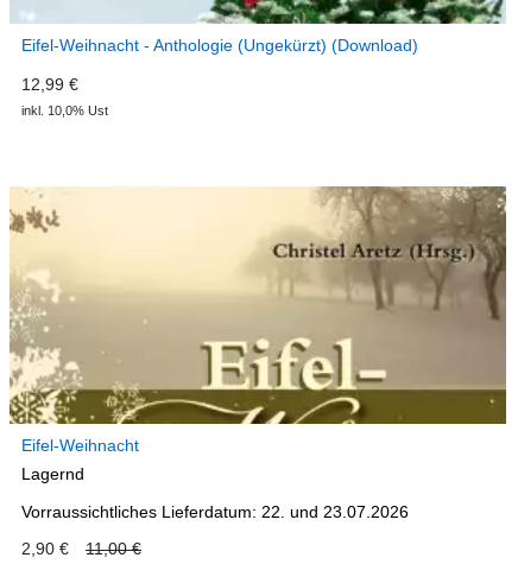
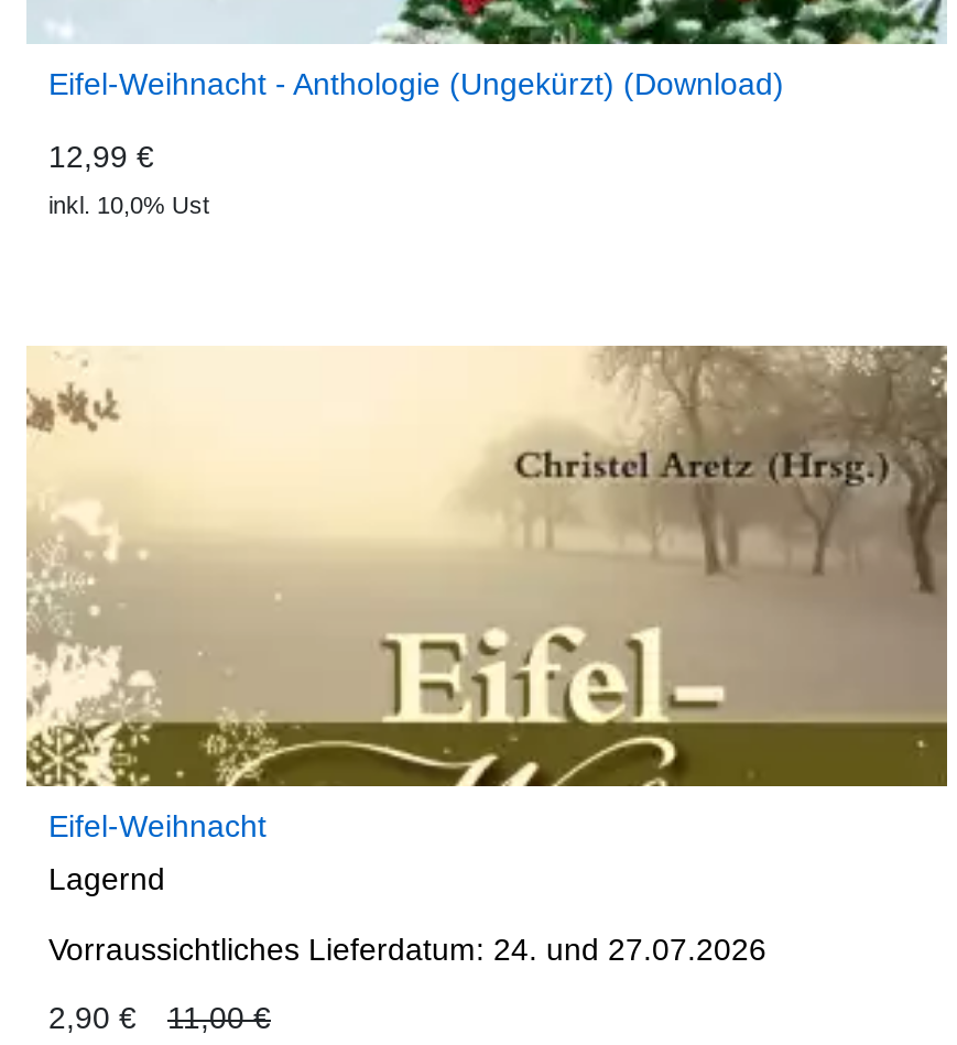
- Vorraussichtliches Lieferdatum: 22. und 23.07.2026
+ Vorraussichtliches Lieferdatum: 24. und 27.07.2026
